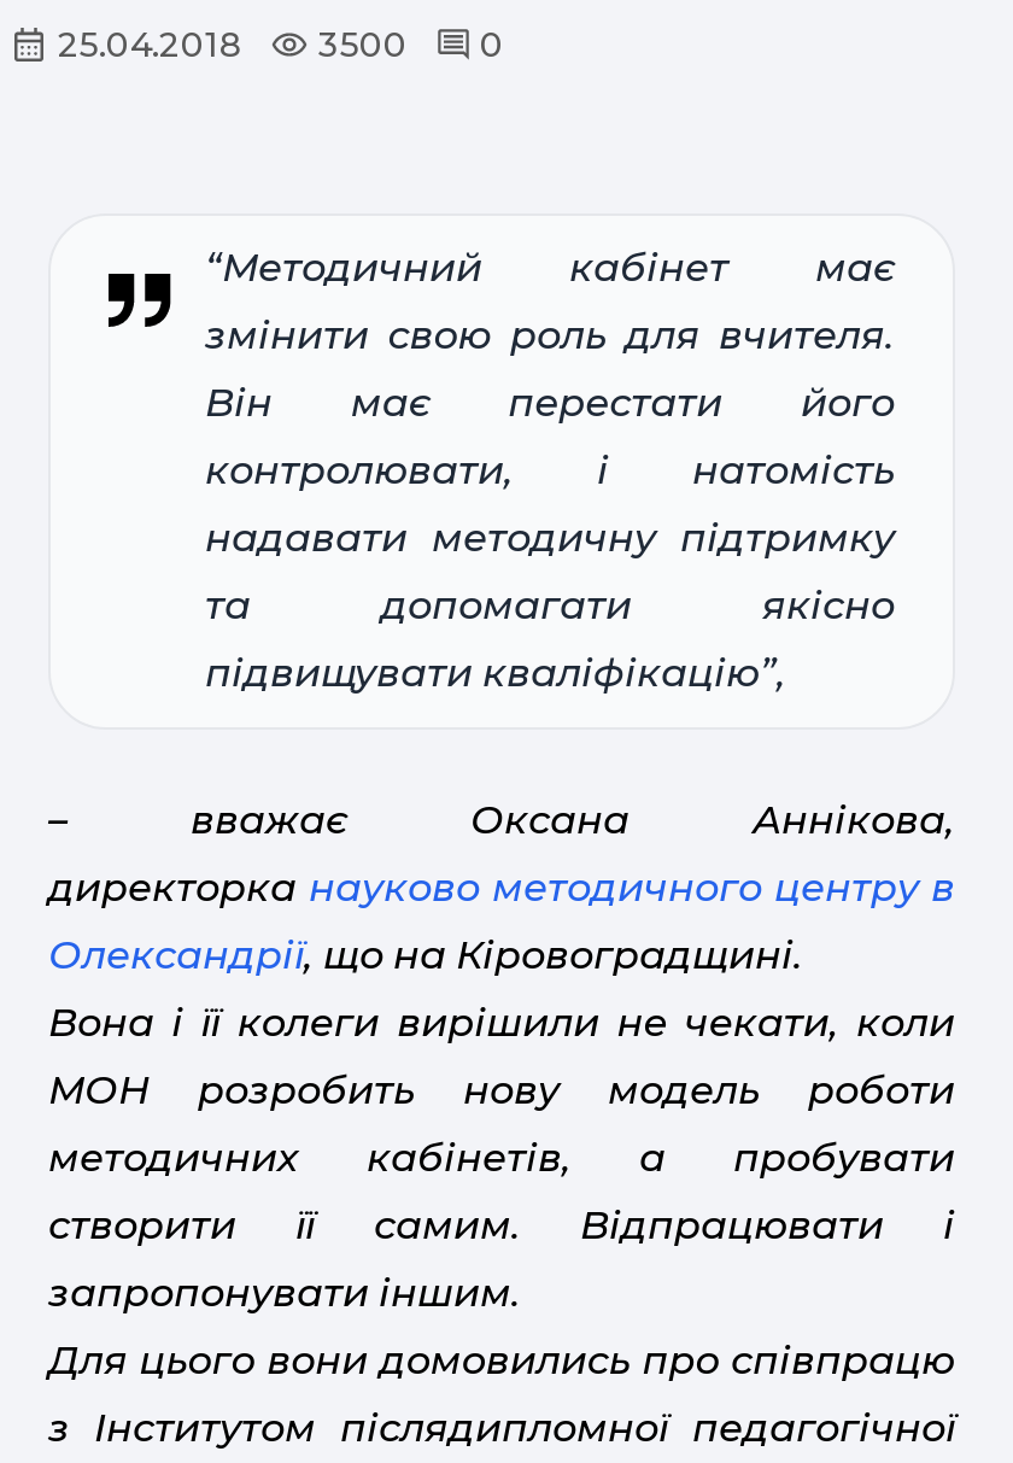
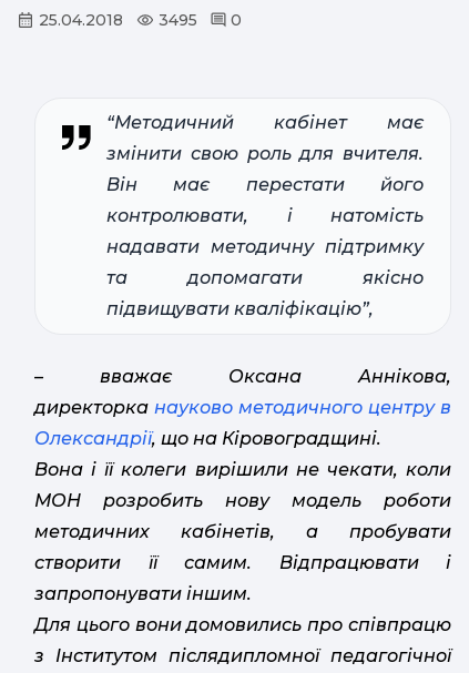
- 25.04.2018 3500 0
+ 25.04.2018 3495 0
